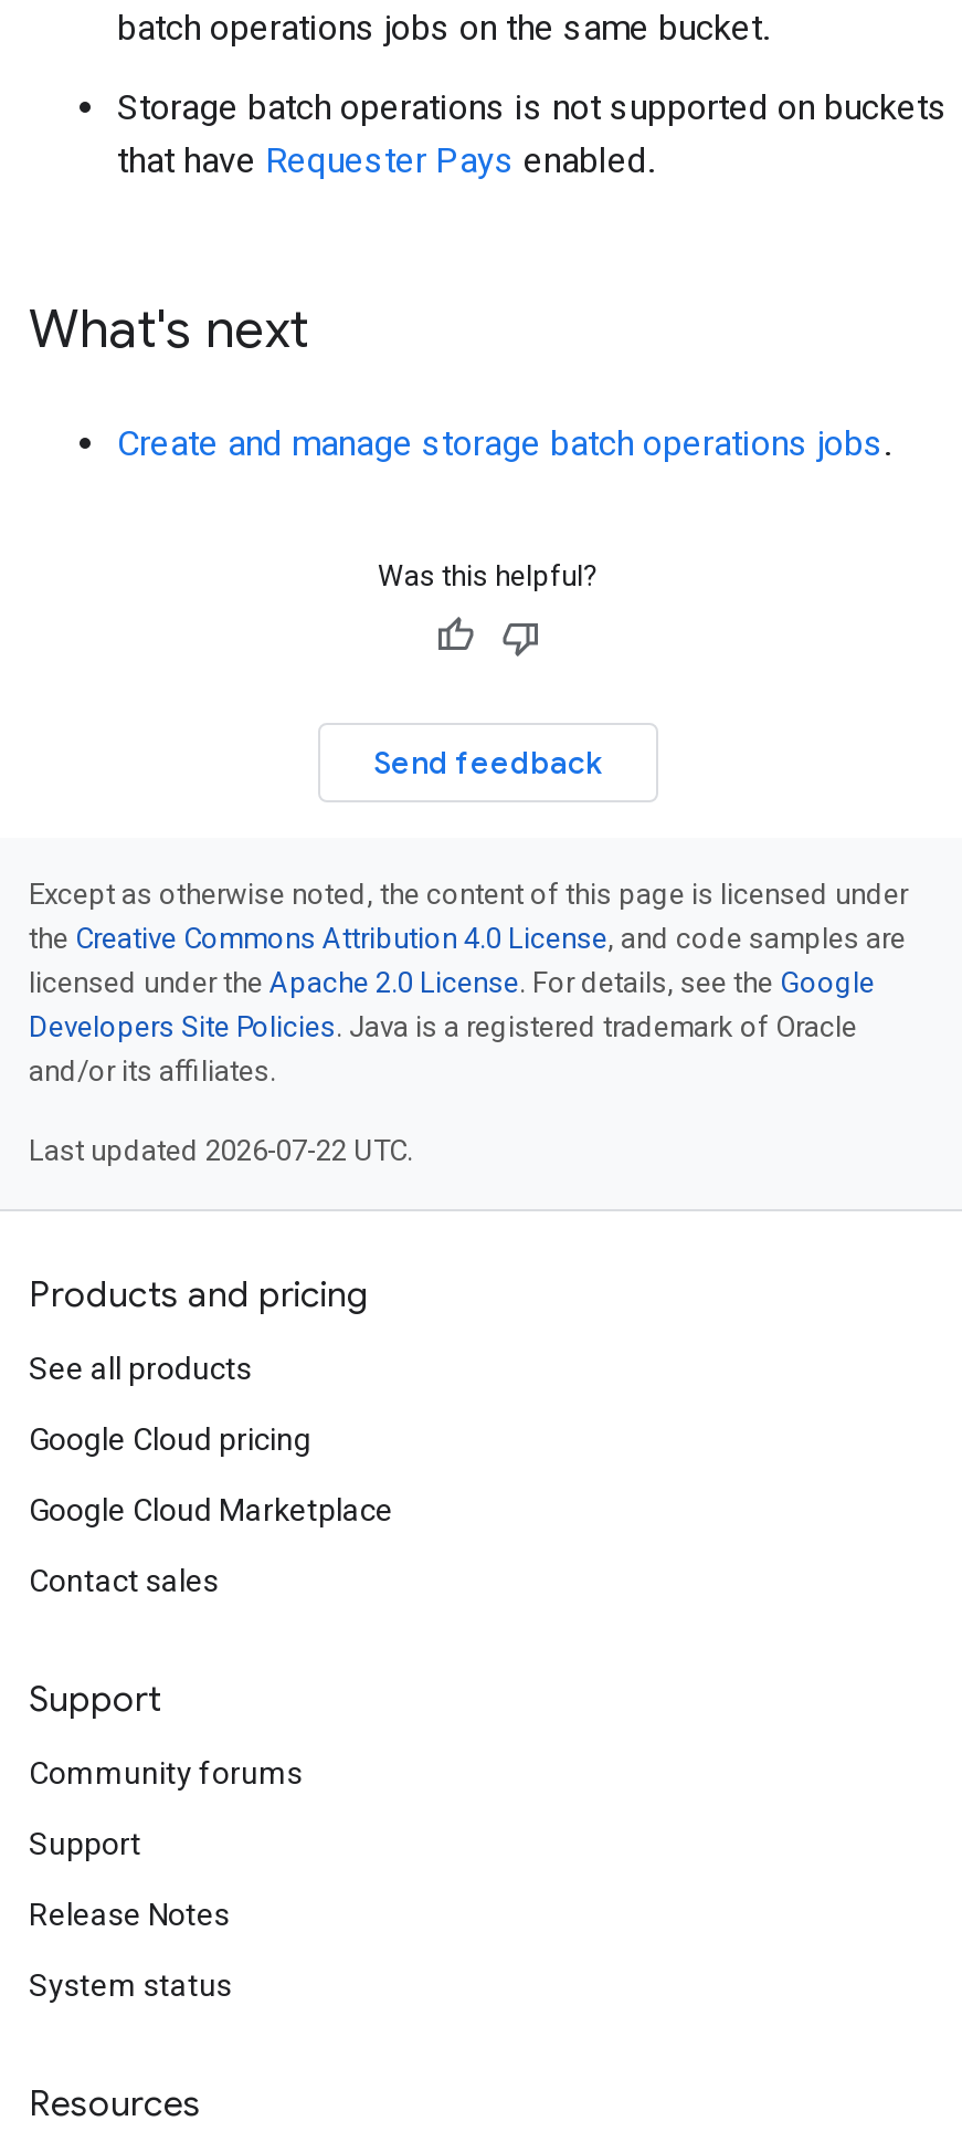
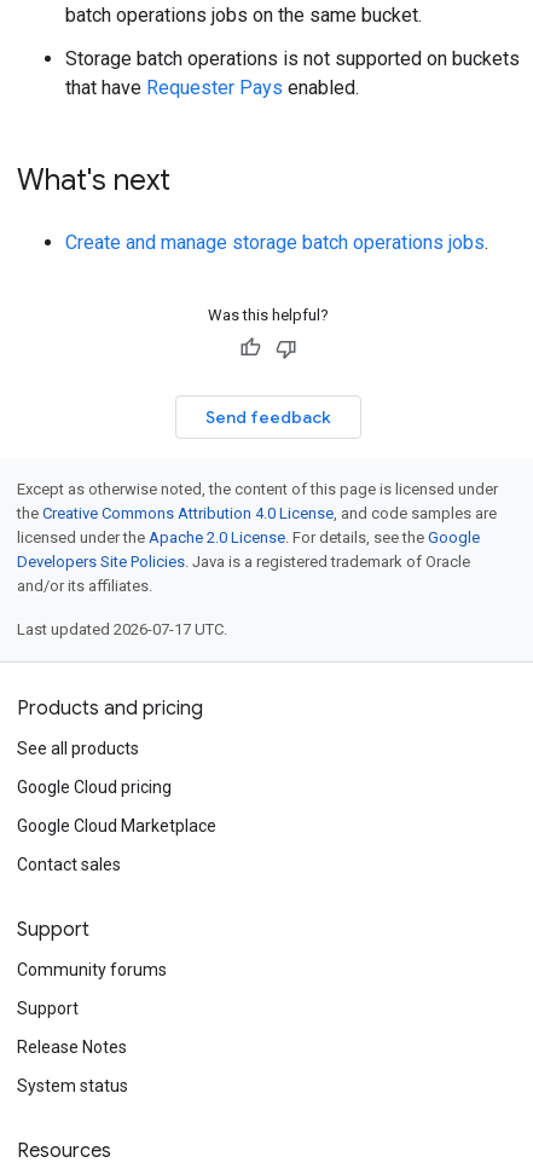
- Last updated 2026-07-22 UTC.
+ Last updated 2026-07-17 UTC.
